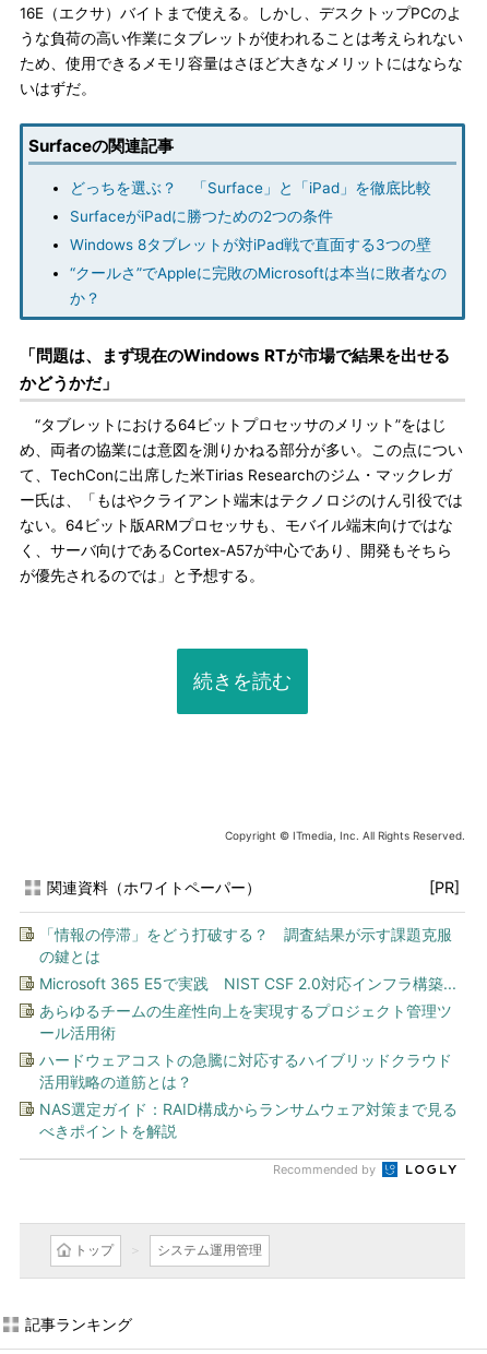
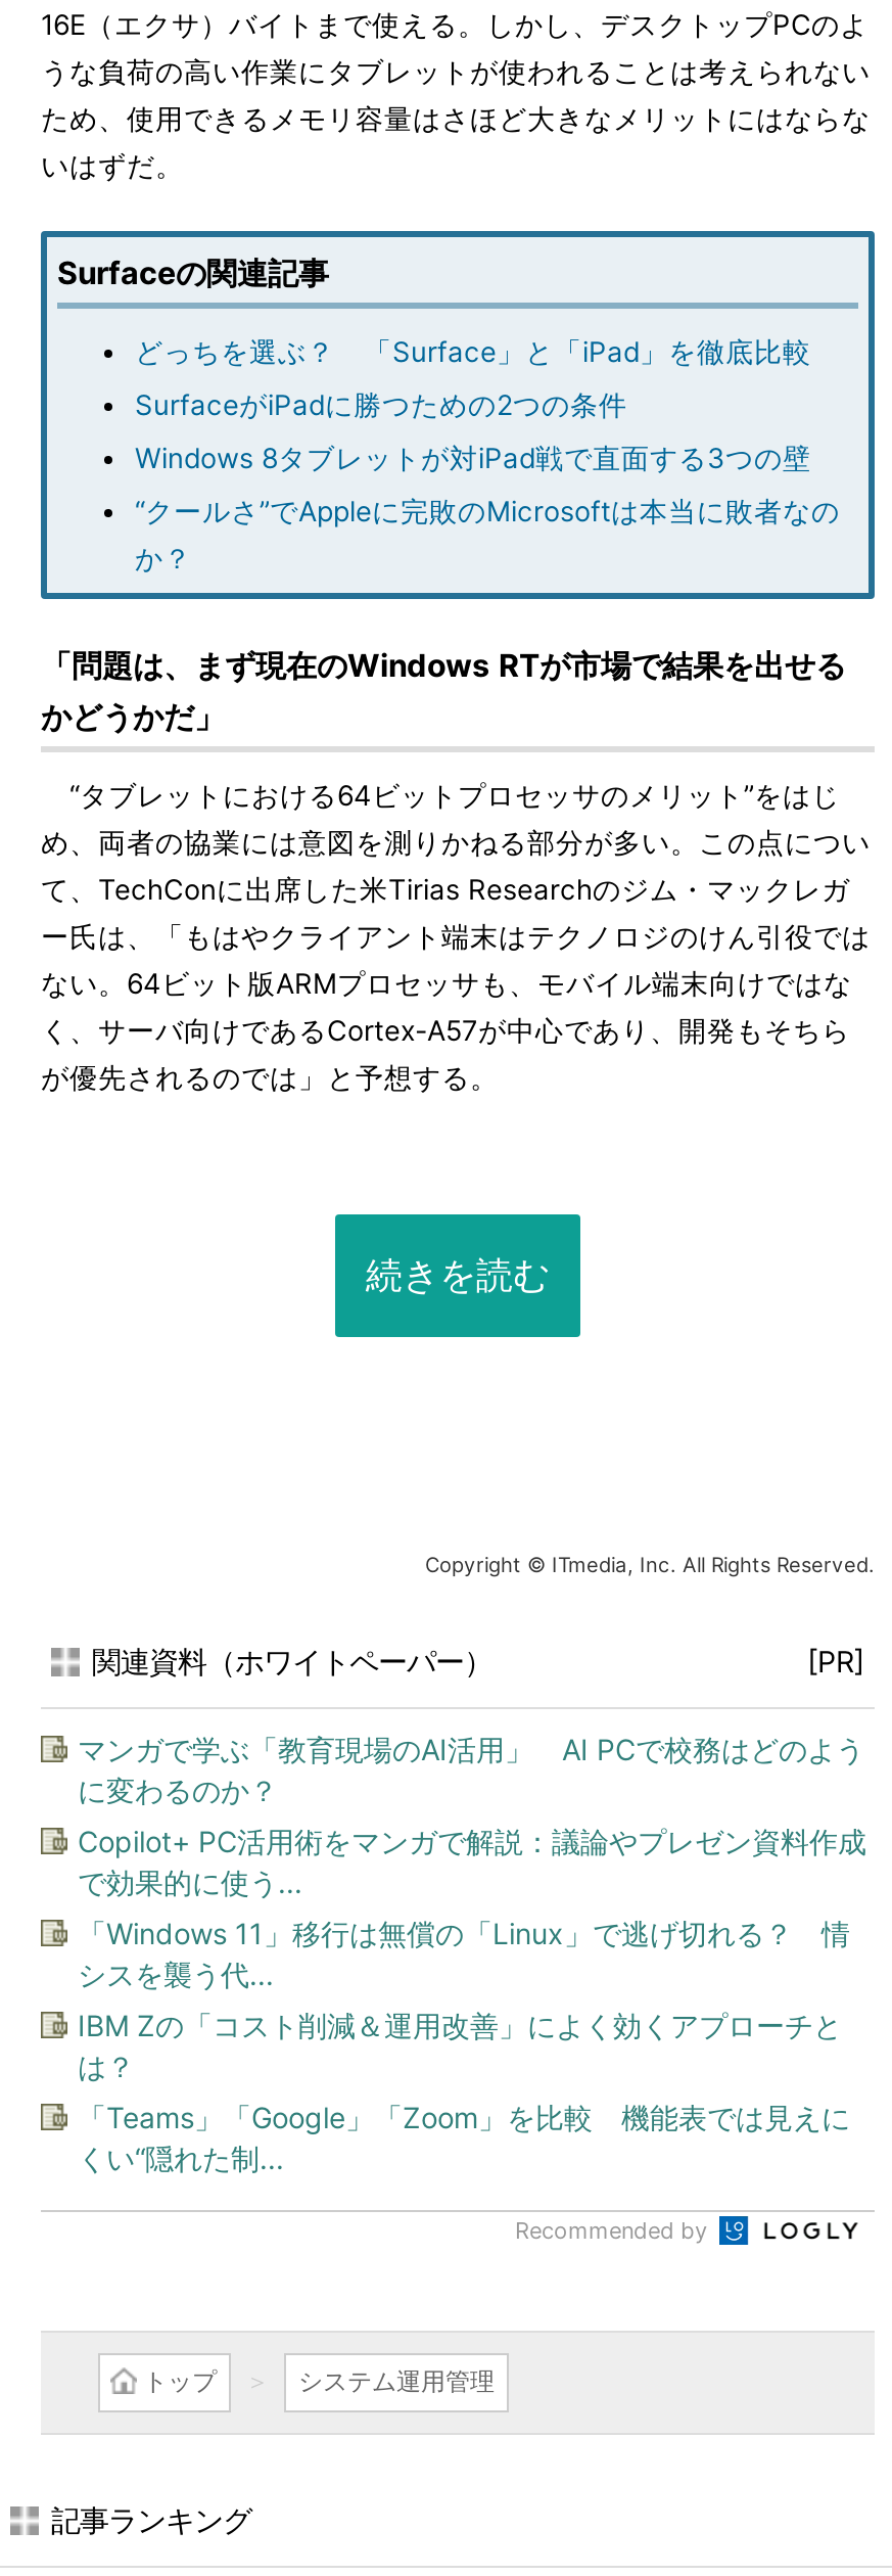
- 「情報の停滞」をどう打破する？ 調査結果が示す課題克服
- の鍵とは
+ マンガで学ぶ「教育現場のAI活用」 AI PCで校務はどのよう
+ に変わるのか？

- Microsoft 365 E5で実践 NIST CSF 2.0対応インフラ構築...
+ Copilot+ PC活用術をマンガで解説：議論やプレゼン資料作成
+ で効果的に使う...

- あらゆるチームの生産性向上を実現するプロジェクト管理ツ
- ール活用術
+ 「Windows 11」移行は無償の「Linux」で逃げ切れる？ 情
+ シスを襲う代...

- ハードウェアコストの急騰に対応するハイブリッドクラウド
- 活用戦略の道筋とは？
+ IBM Zの「コスト削減＆運用改善」によく効くアプローチと
+ は？

- NAS選定ガイド：RAID構成からランサムウェア対策まで見る
- べきポイントを解説
+ 「Teams」「Google」「Zoom」を比較 機能表では見えに
+ くい“隠れた制...
